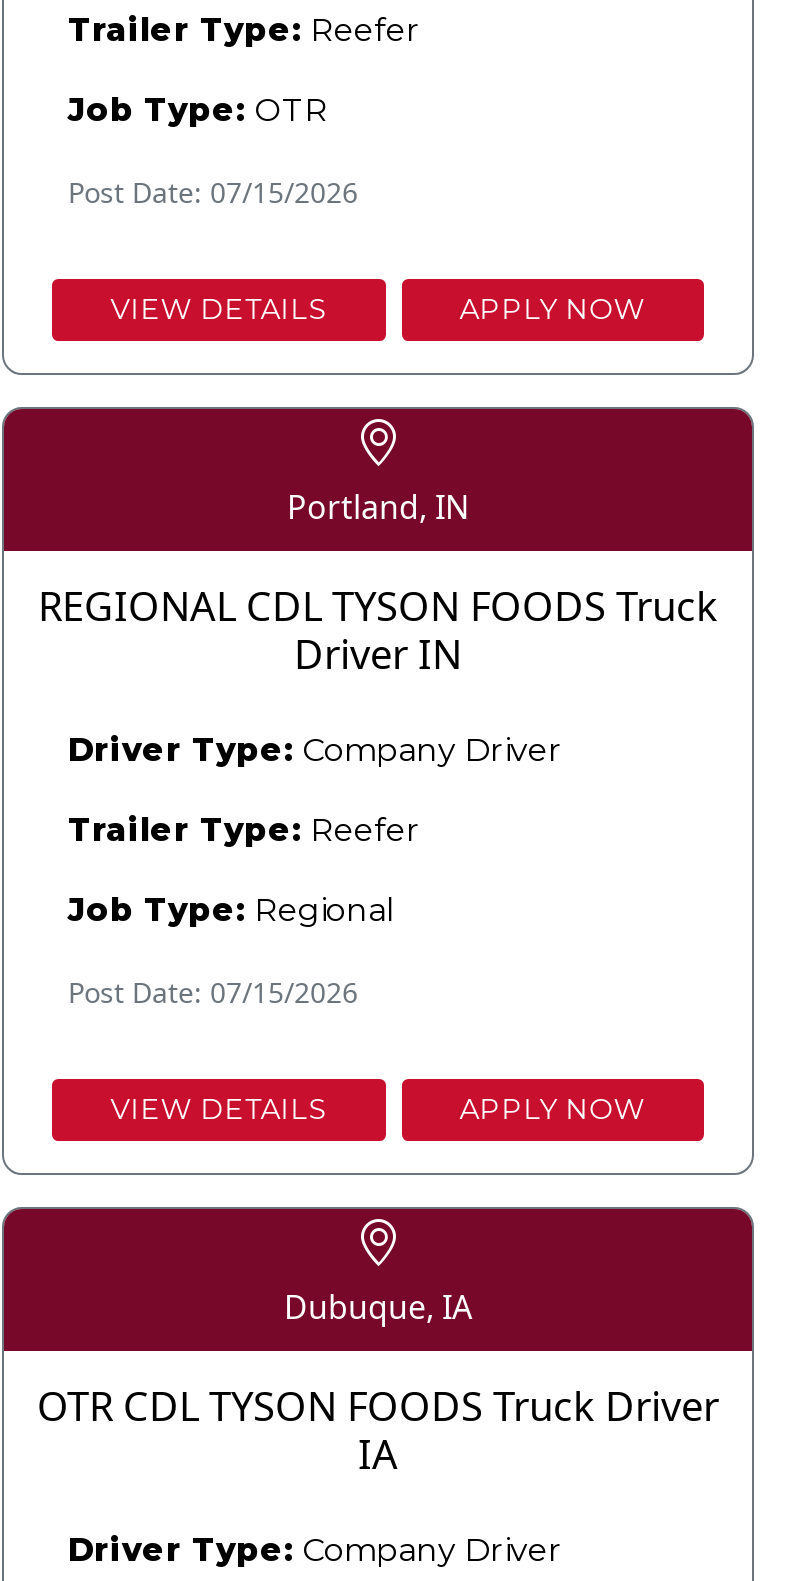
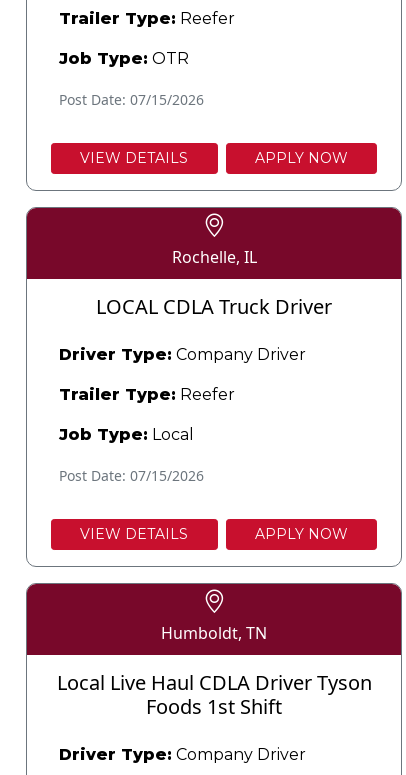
- Portland, IN
+ Rochelle, IL

- REGIONAL CDL TYSON FOODS Truck
- Driver IN
+ LOCAL CDLA Truck Driver

- Job Type: Regional
+ Job Type: Local

- Dubuque, IA
+ Humboldt, TN

- OTR CDL TYSON FOODS Truck Driver
- IA
+ Local Live Haul CDLA Driver Tyson
+ Foods 1st Shift
